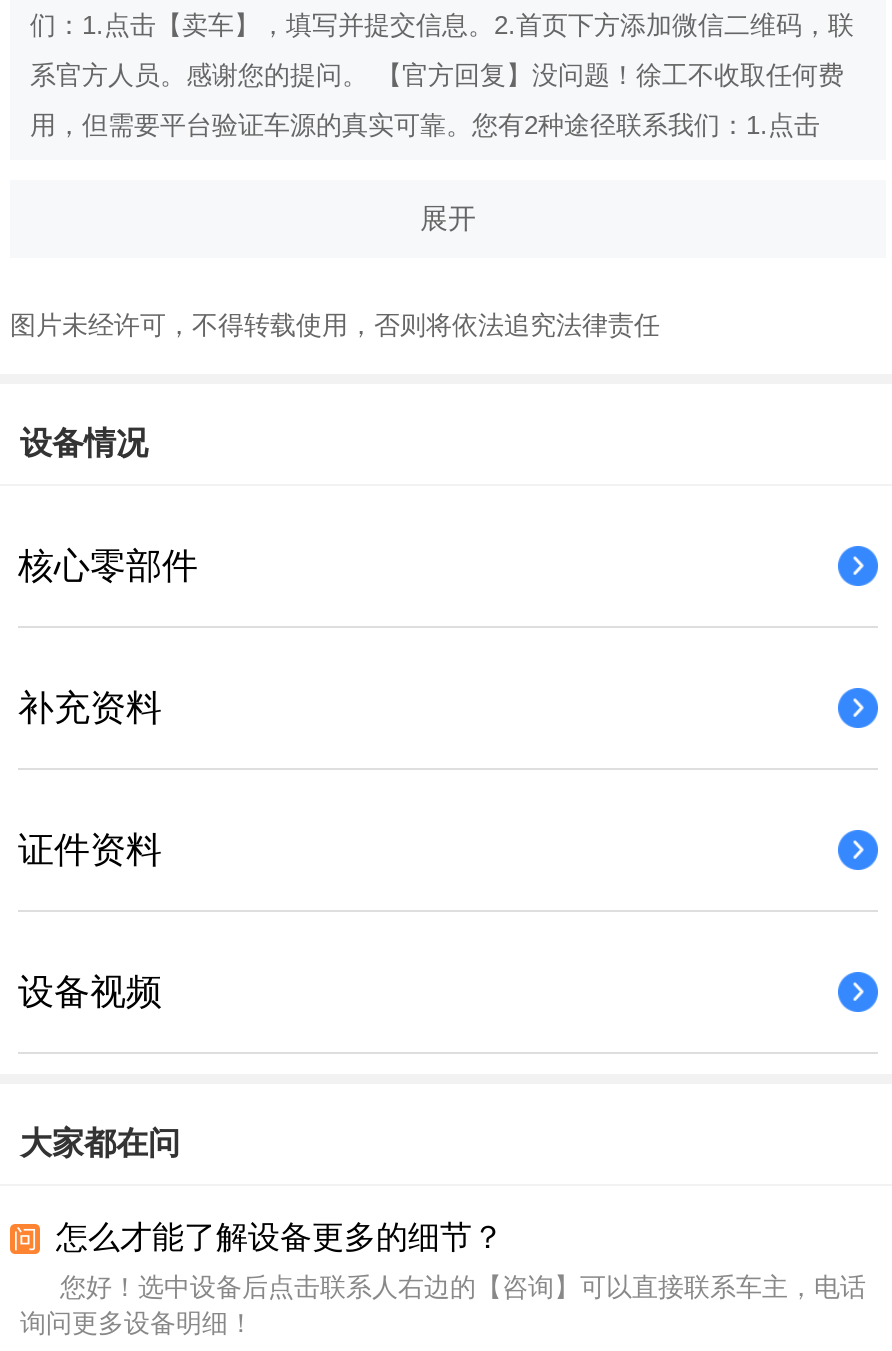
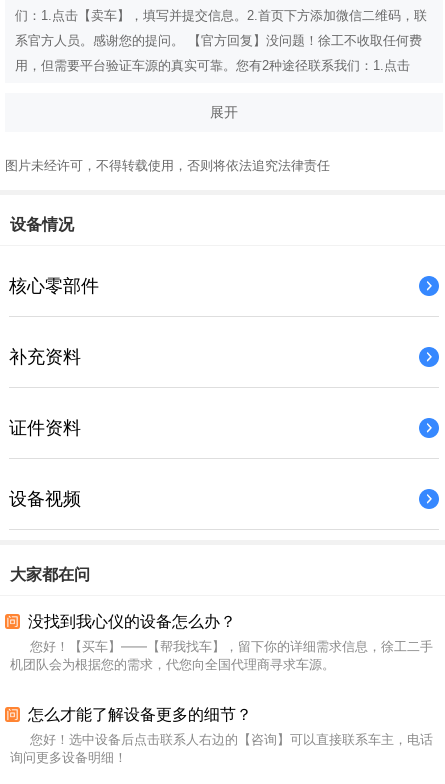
+ 没找到我心仪的设备怎么办？
+ 您好！【买车】——【帮我找车】，留下你的详细需求信息，徐工二手
+ 机团队会为根据您的需求，代您向全国代理商寻求车源。
